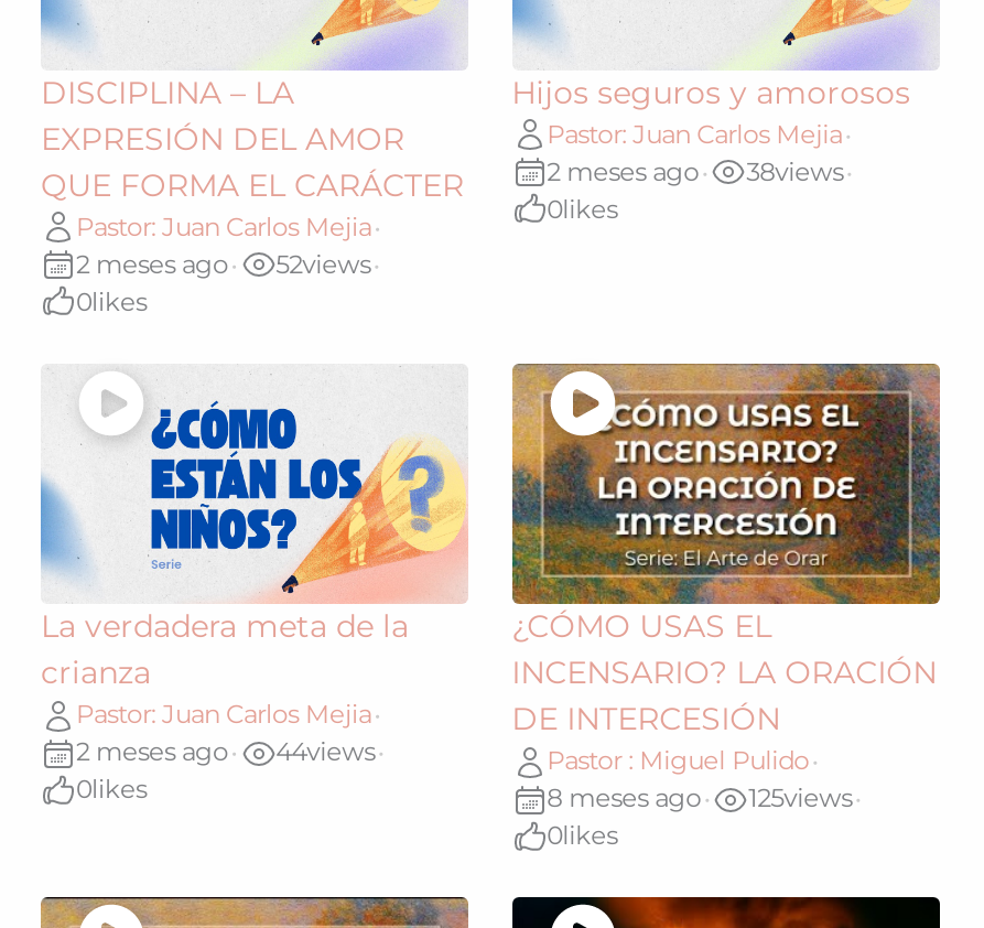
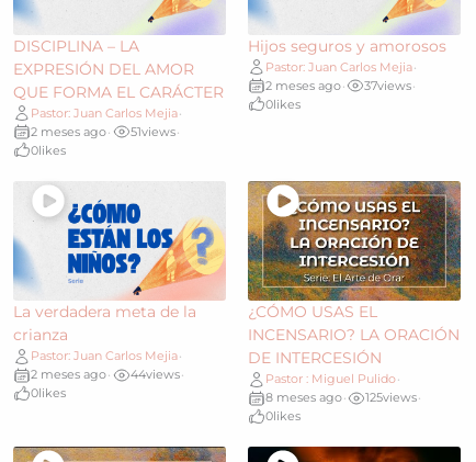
- 2 meses ago • 38views •
+ 2 meses ago • 37views •

- 2 meses ago • 52views •
+ 2 meses ago • 51views •
